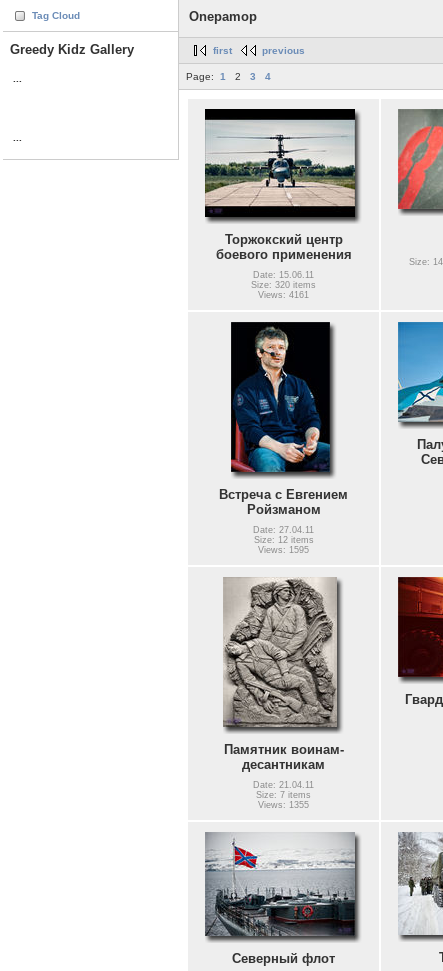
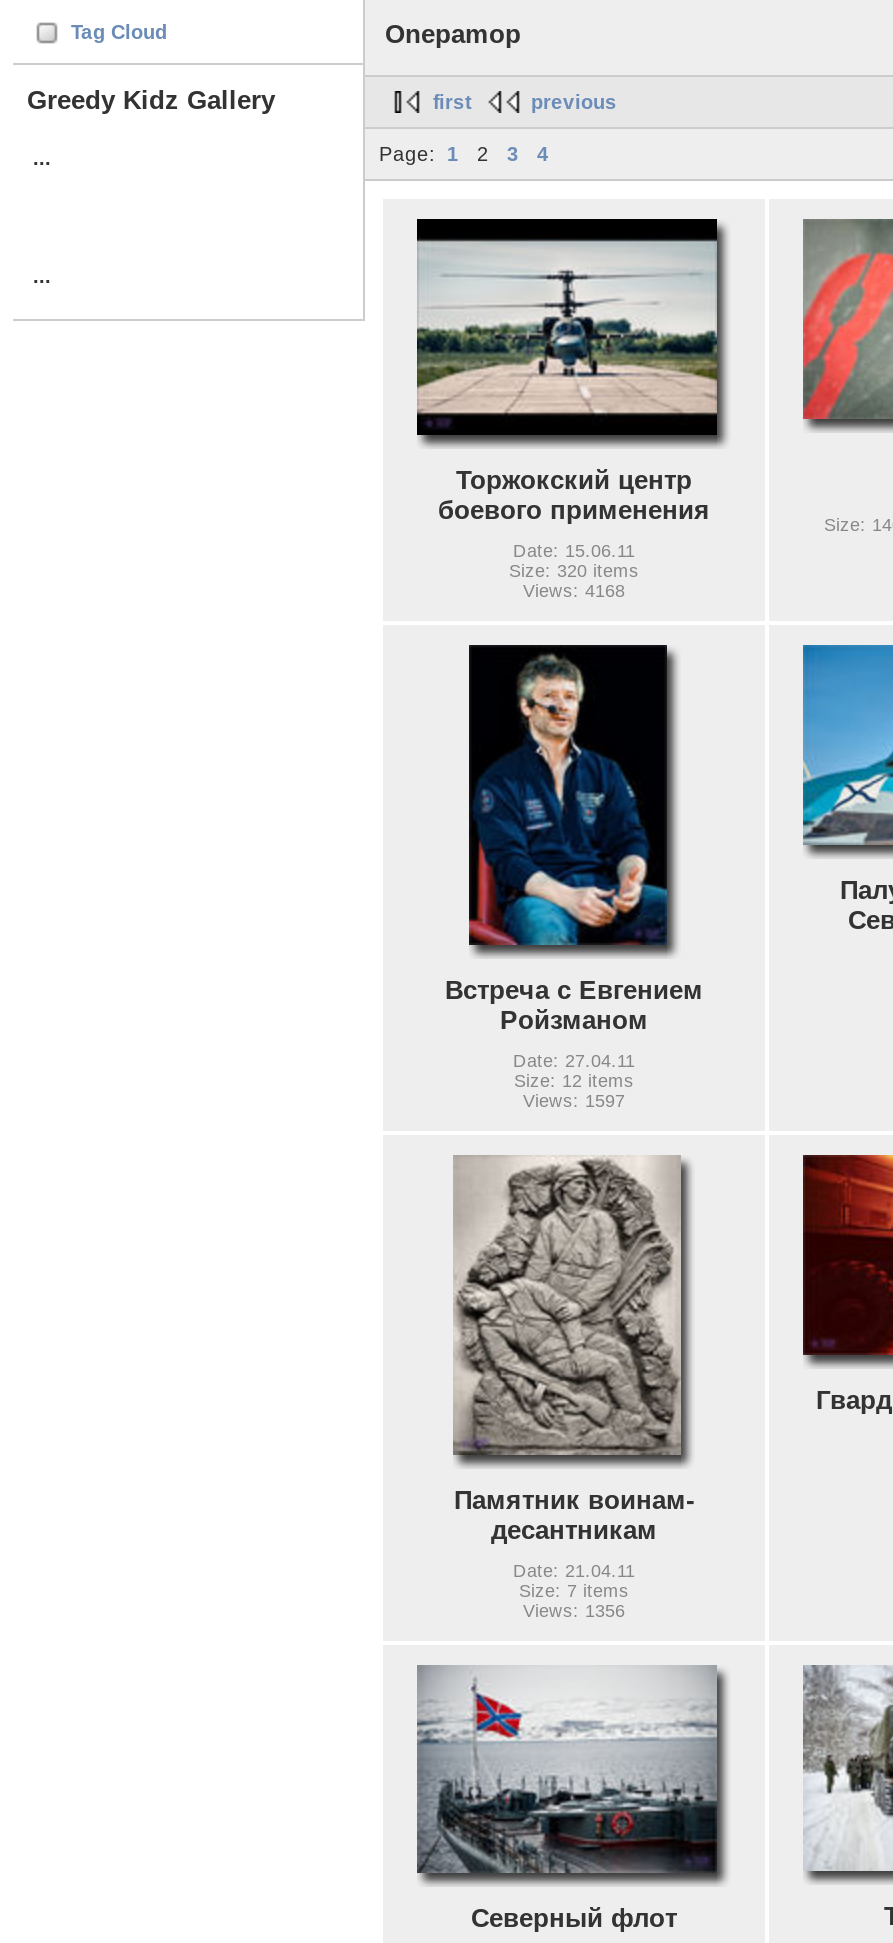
- Views: 4161
+ Views: 4168

- Views: 1595
+ Views: 1597

- Views: 1355
+ Views: 1356
